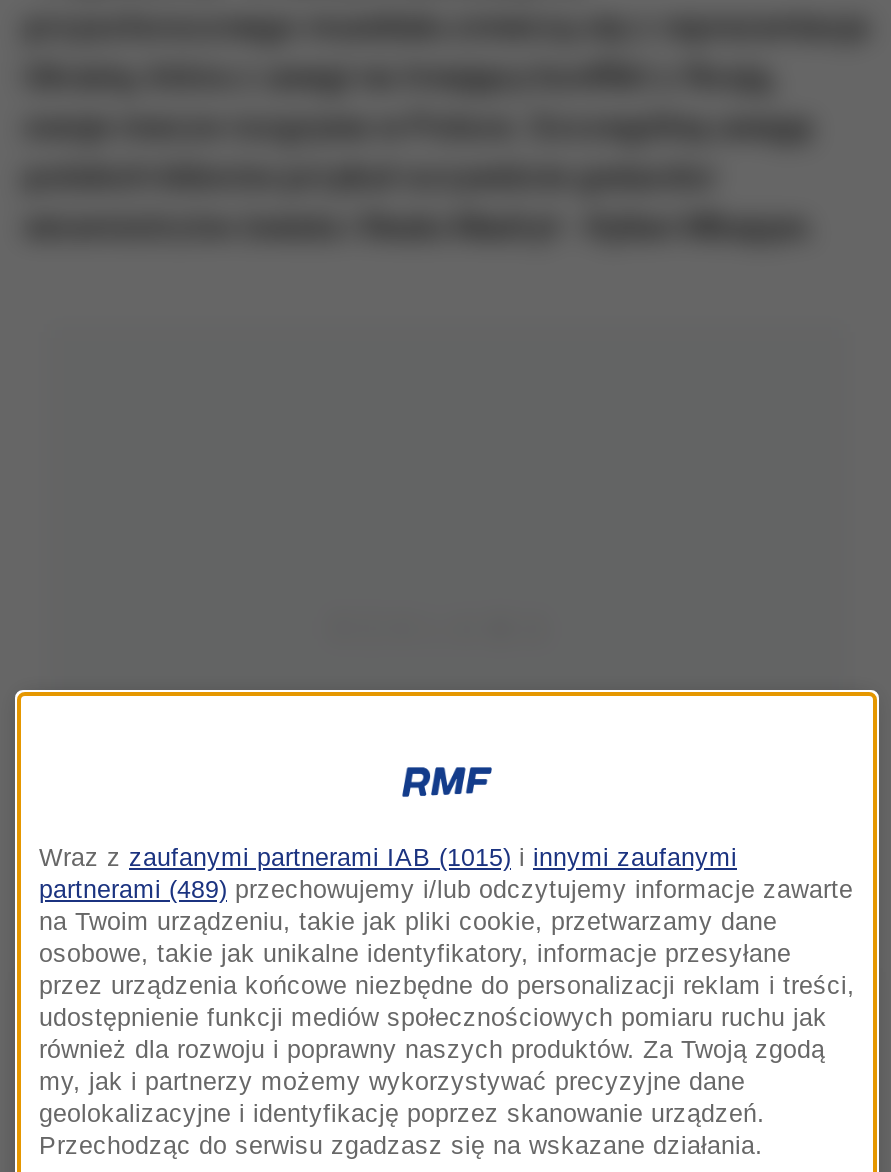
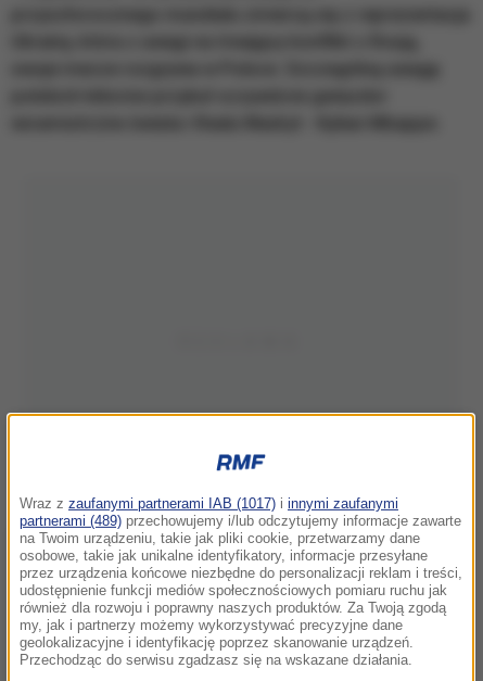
- Wraz z zaufanymi partnerami IAB (1015) i innymi zaufanymi
+ Wraz z zaufanymi partnerami IAB (1017) i innymi zaufanymi
